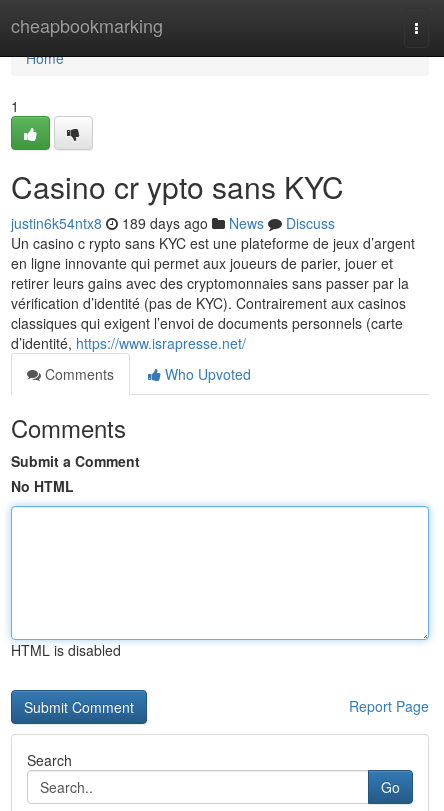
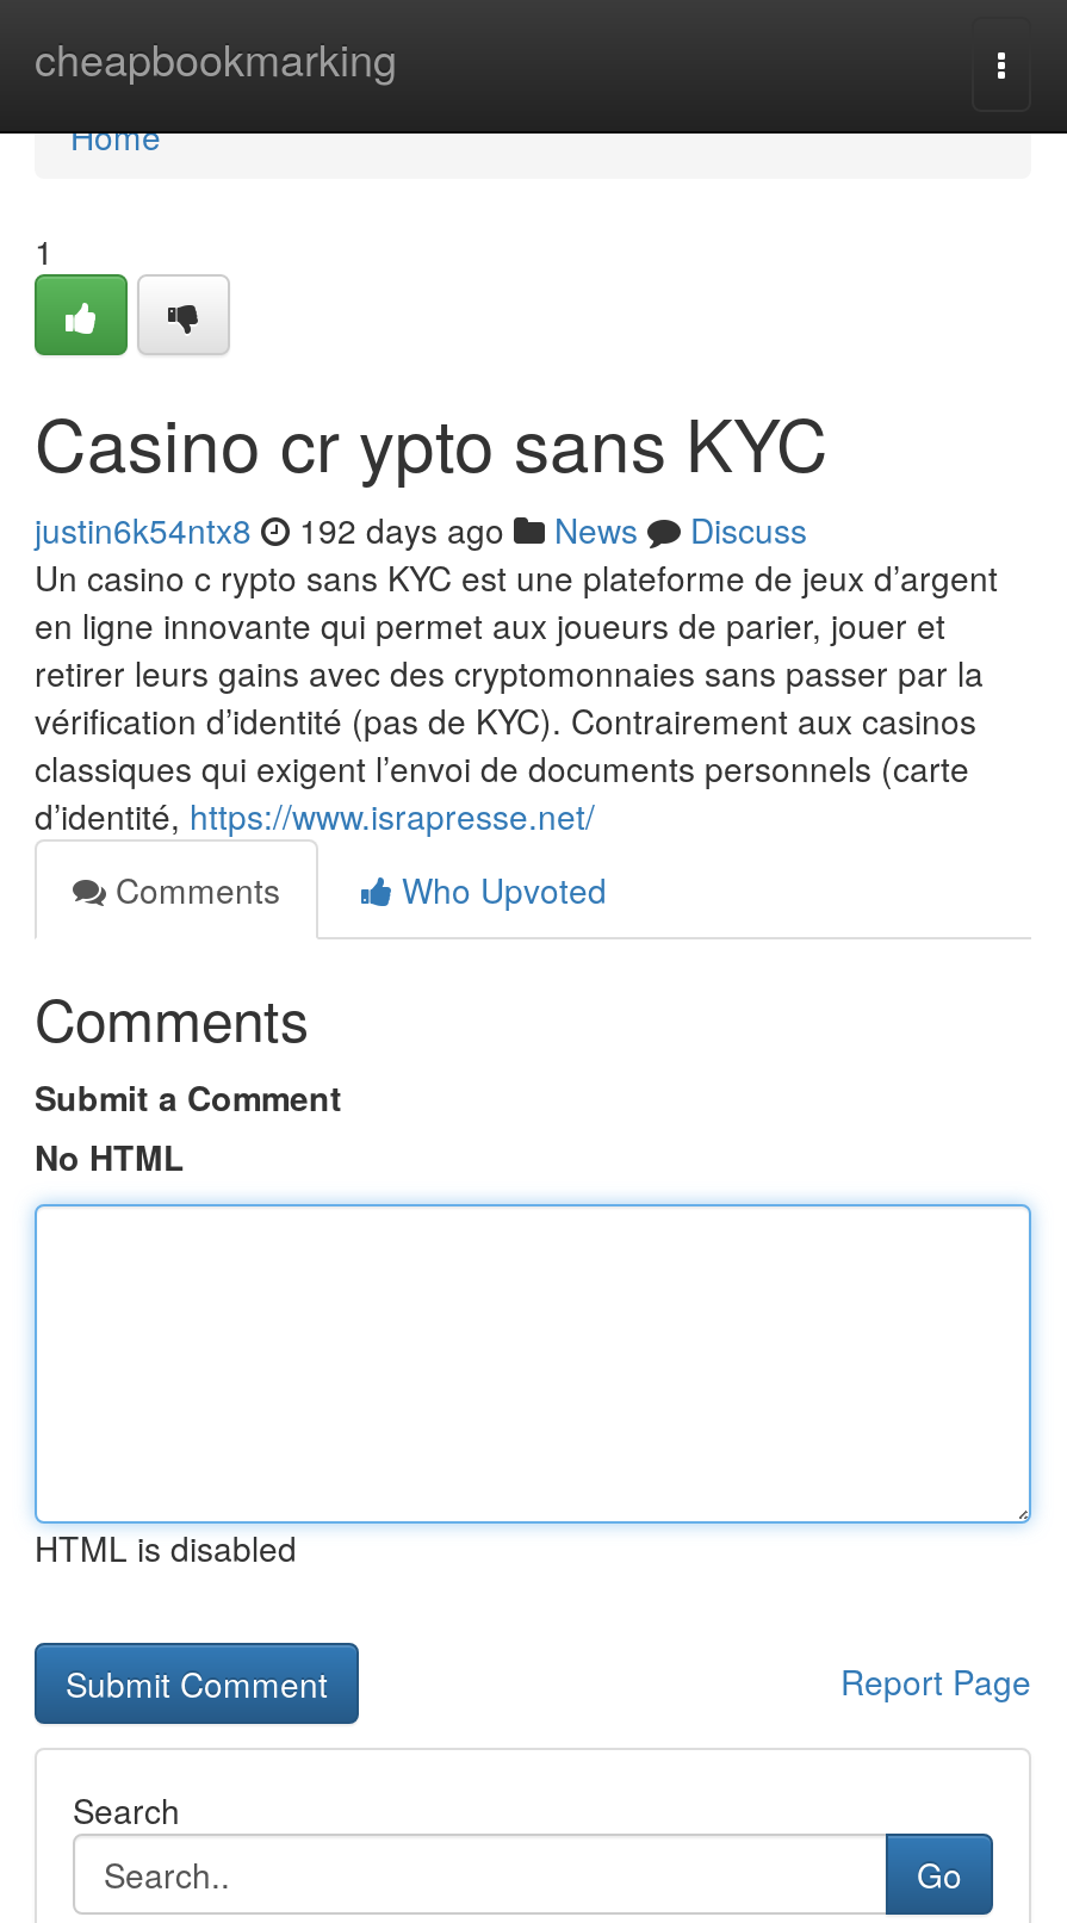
- justin6k54ntx8 189 days ago News Discuss
+ justin6k54ntx8 192 days ago News Discuss
